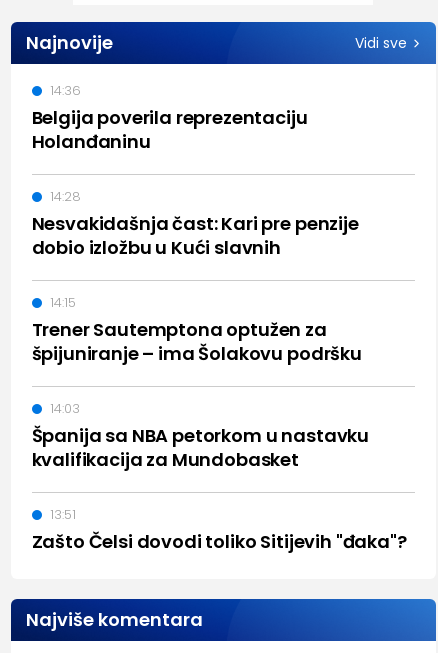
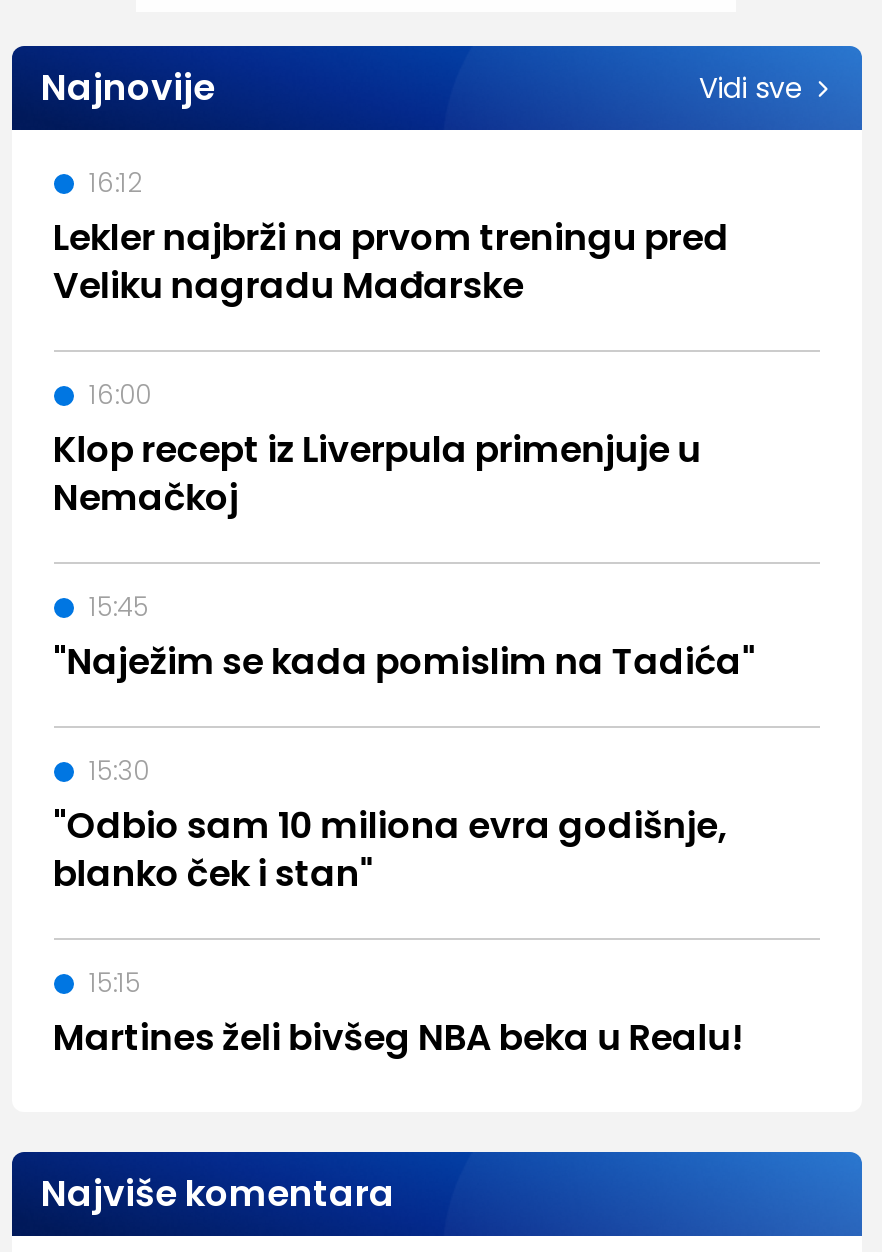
- 14:36
+ 16:12

- Belgija poverila reprezentaciju
- Holanđaninu
+ Lekler najbrži na prvom treningu pred
+ Veliku nagradu Mađarske

- 14:28
+ 16:00

- Nesvakidašnja čast: Kari pre penzije
- dobio izložbu u Kući slavnih
+ Klop recept iz Liverpula primenjuje u
+ Nemačkoj

- 14:15
+ 15:45

- Trener Sautemptona optužen za
- špijuniranje – ima Šolakovu podršku
+ "Naježim se kada pomislim na Tadića"

- 14:03
+ 15:30

- Španija sa NBA petorkom u nastavku
- kvalifikacija za Mundobasket
+ "Odbio sam 10 miliona evra godišnje,
+ blanko ček i stan"

- 13:51
+ 15:15

- Zašto Čelsi dovodi toliko Sitijevih "đaka"?
+ Martines želi bivšeg NBA beka u Realu!
